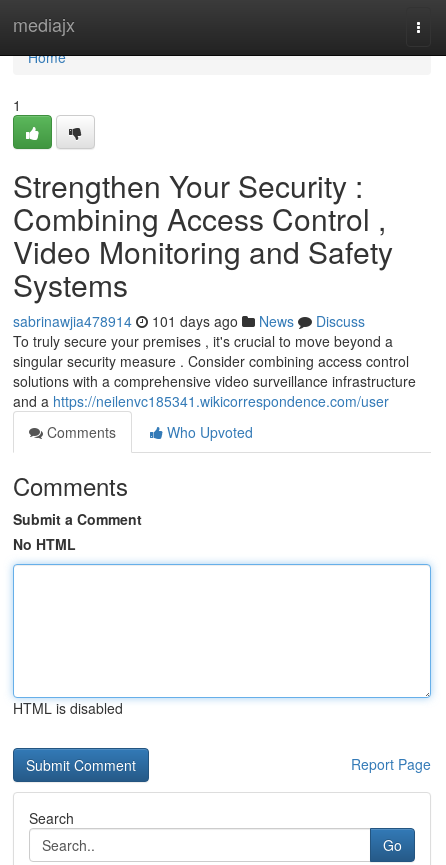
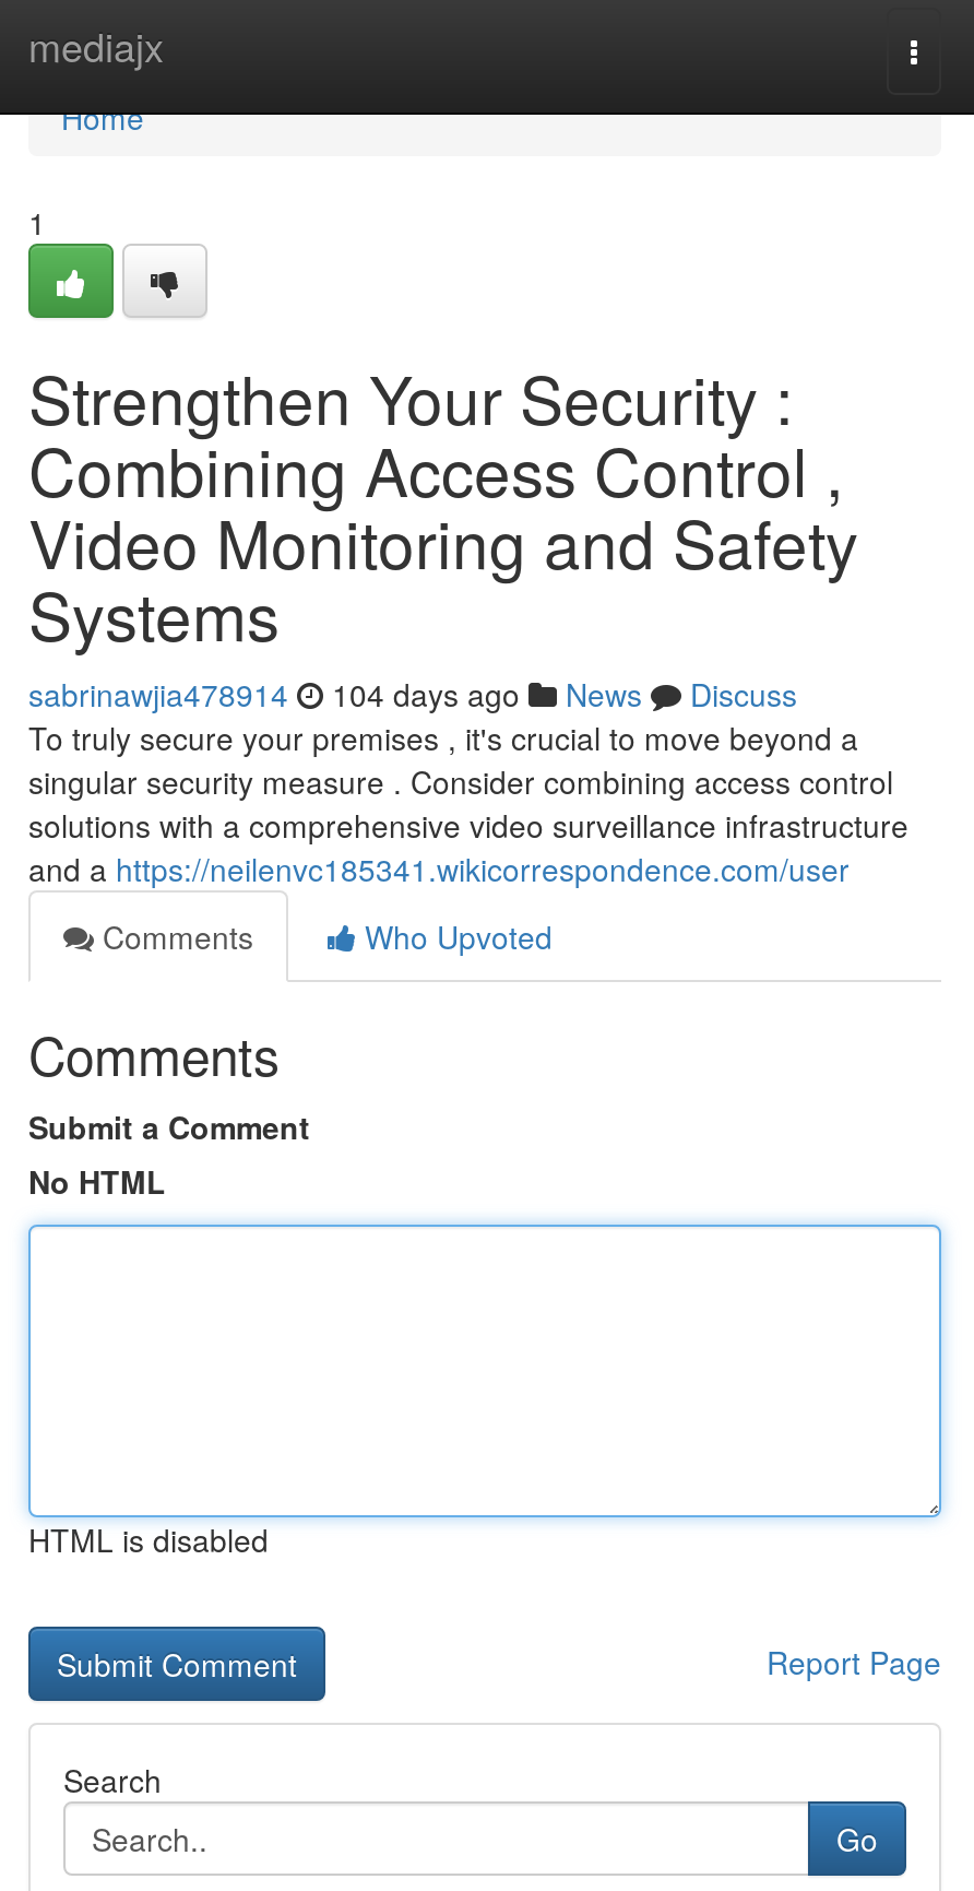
- sabrinawjia478914 101 days ago News Discuss
+ sabrinawjia478914 104 days ago News Discuss
